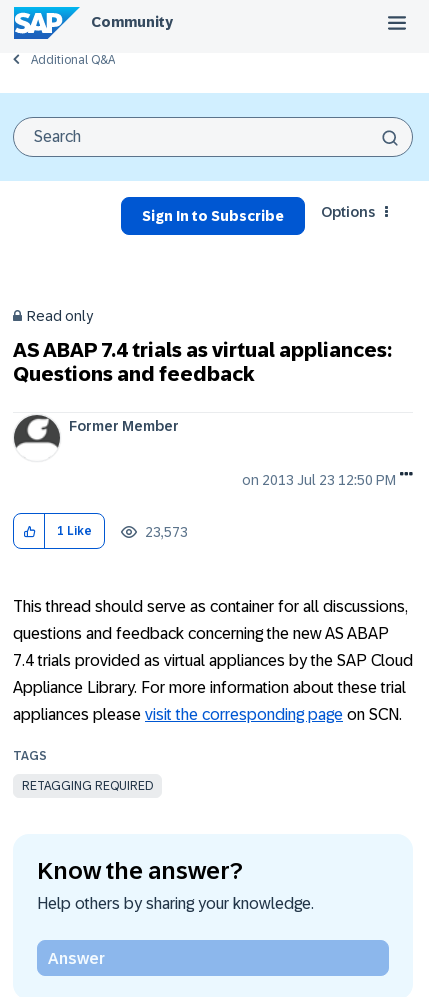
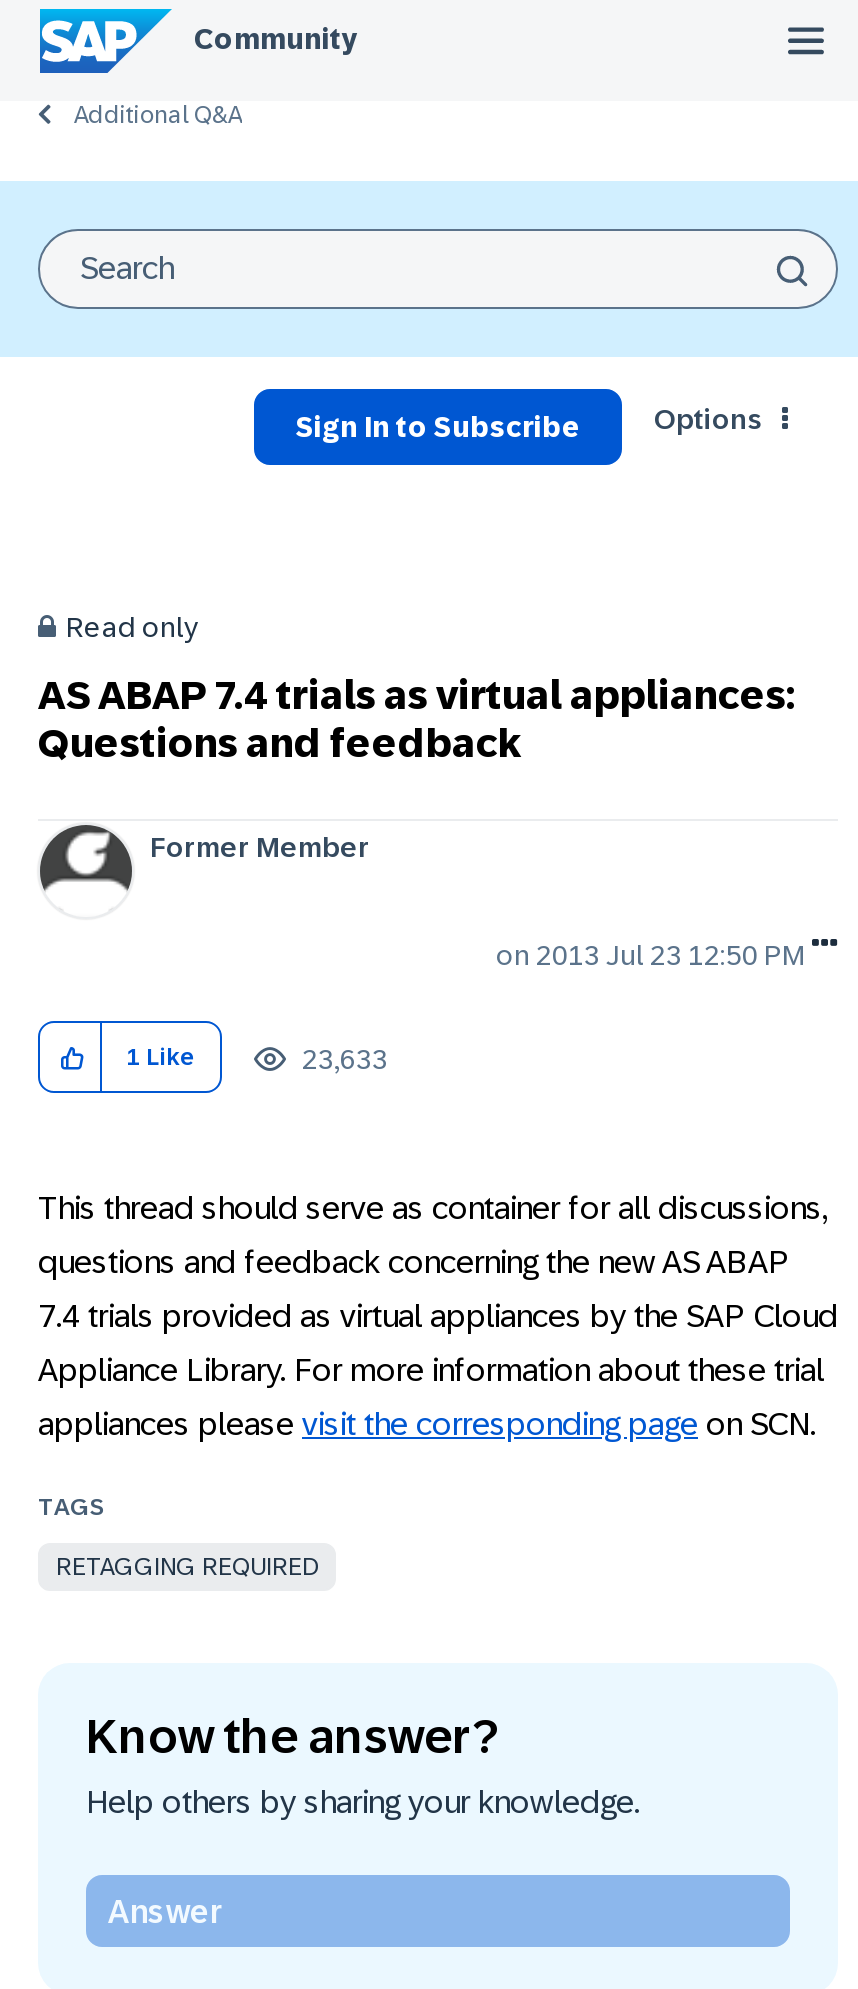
- 23,573
+ 23,633
